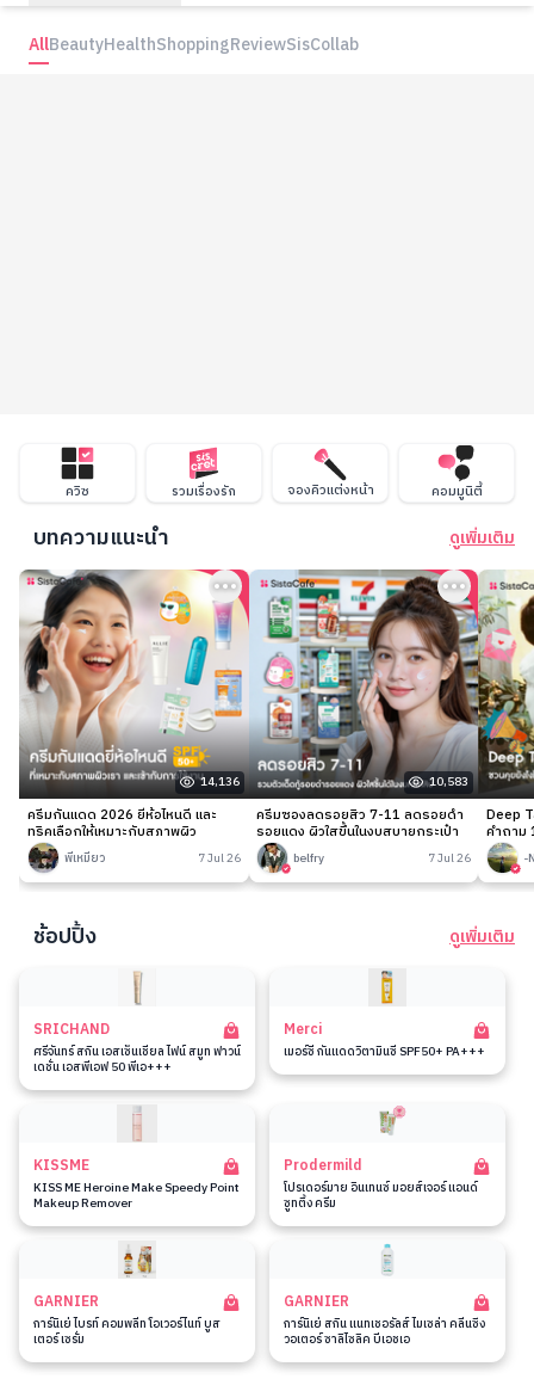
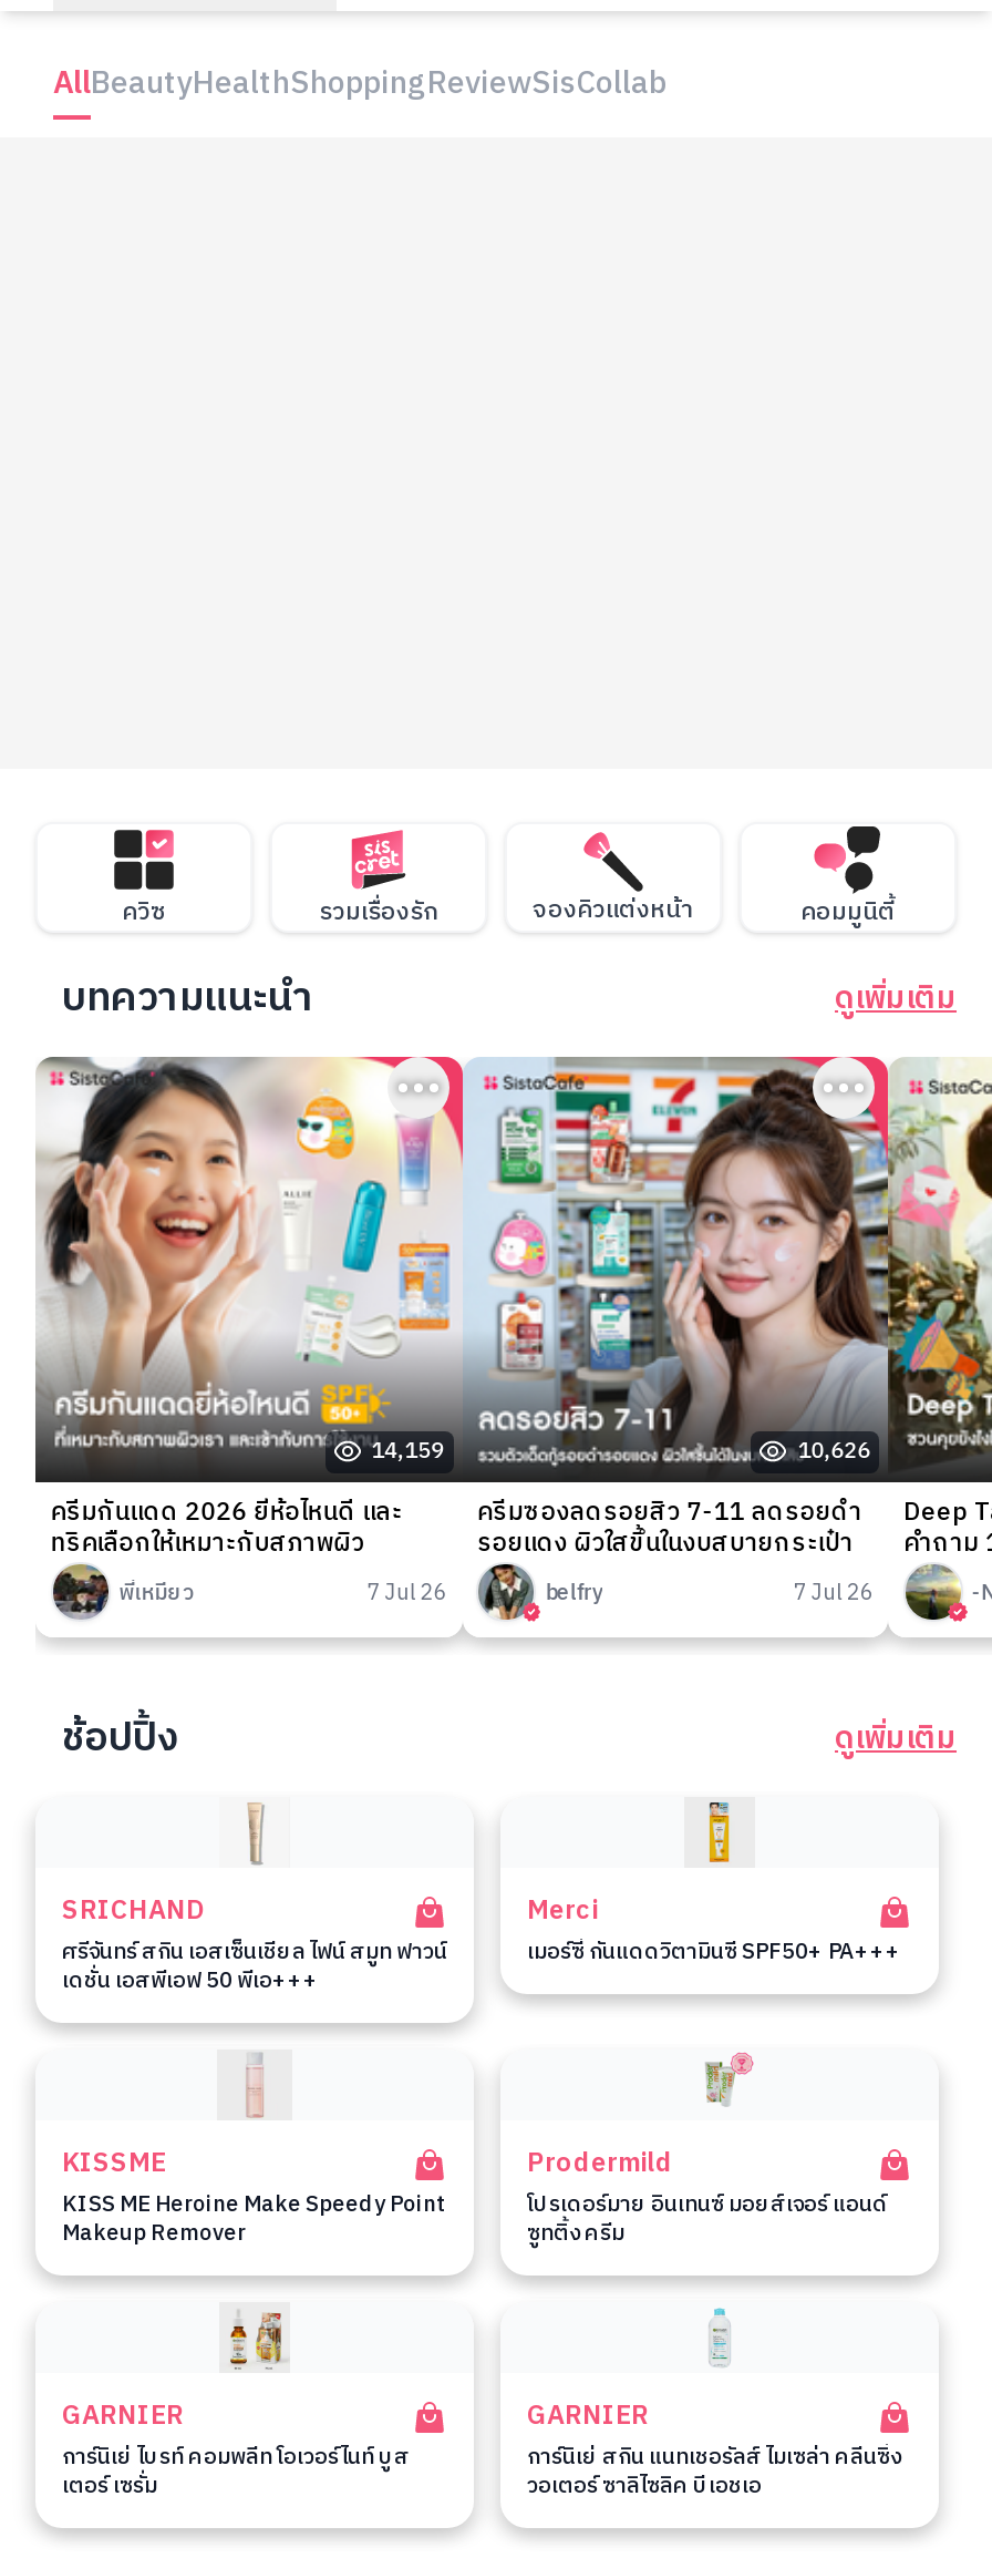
- 14,136
+ 14,159

- 10,583
+ 10,626
